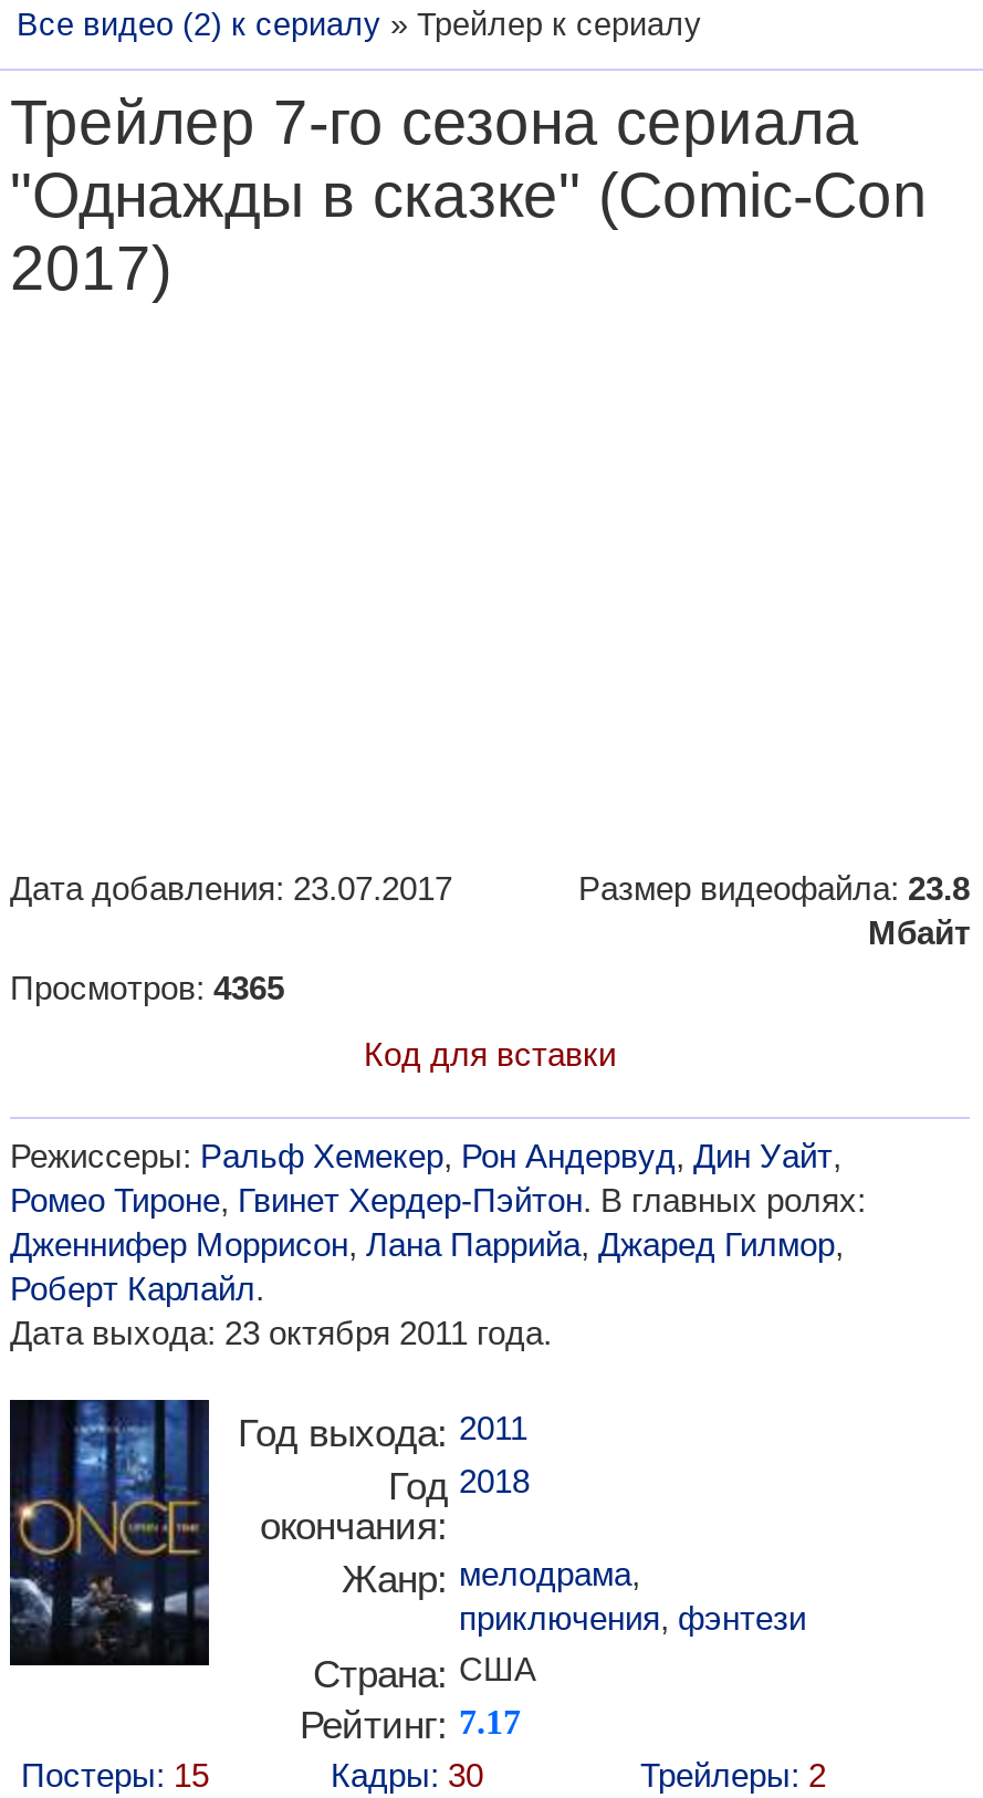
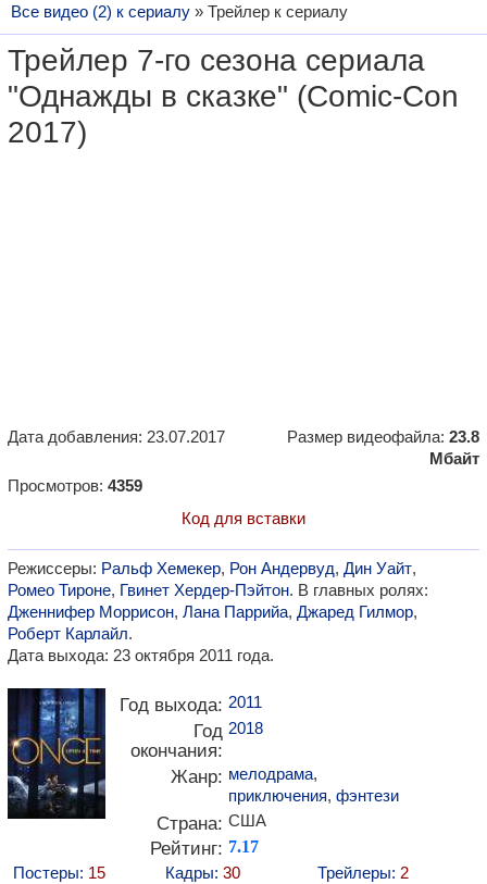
- Просмотров: 4365
+ Просмотров: 4359
